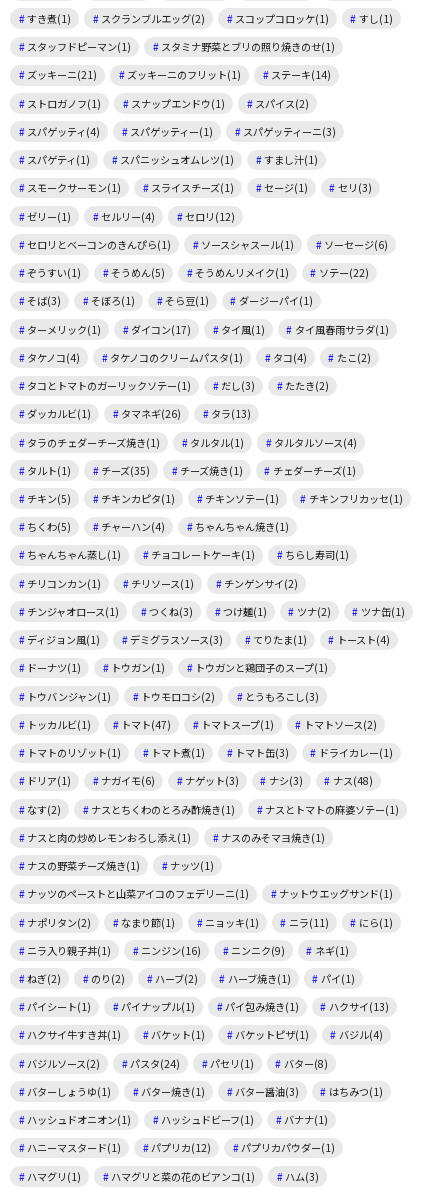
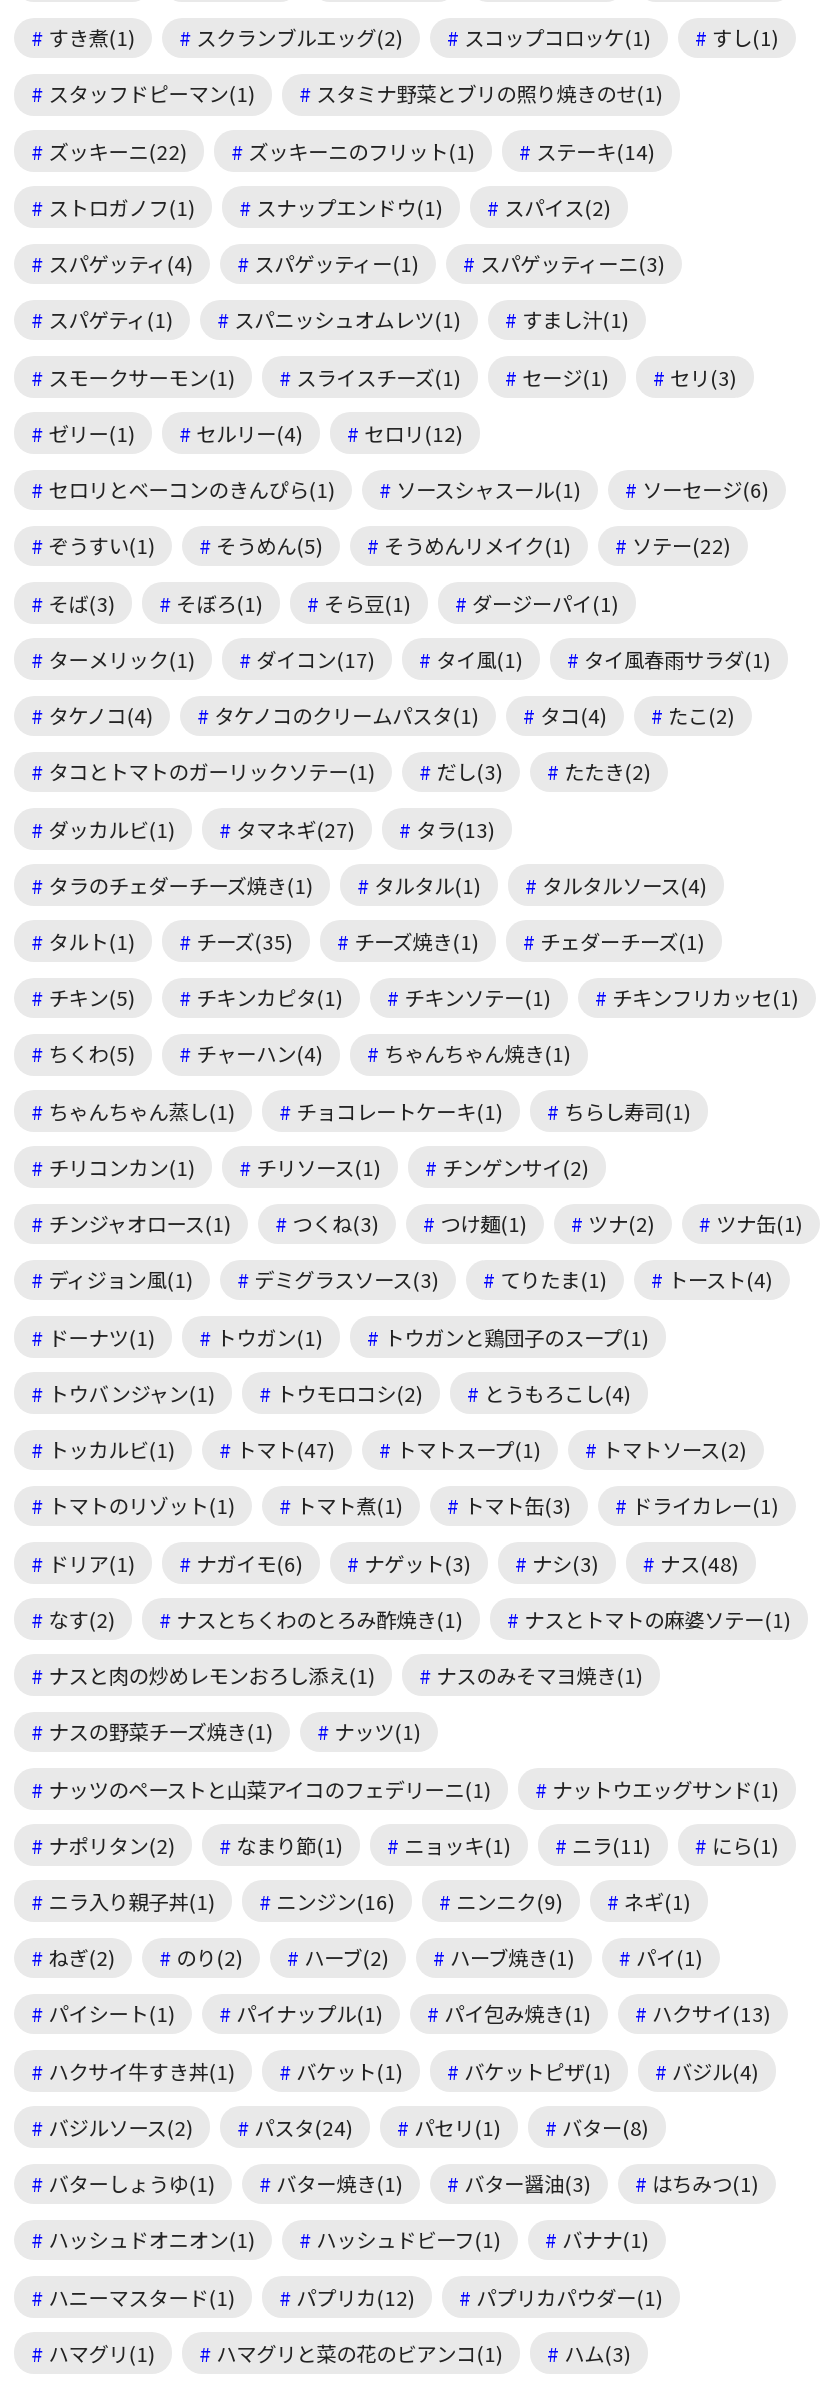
- ズッキーニ(21) ズッキーニのフリット(1)
+ ズッキーニ(22) ズッキーニのフリット(1)

- ダッカルビ(1) タマネギ(26) タラ(13)
+ ダッカルビ(1) タマネギ(27) タラ(13)

- とうもろこし(3)
+ とうもろこし(4)
